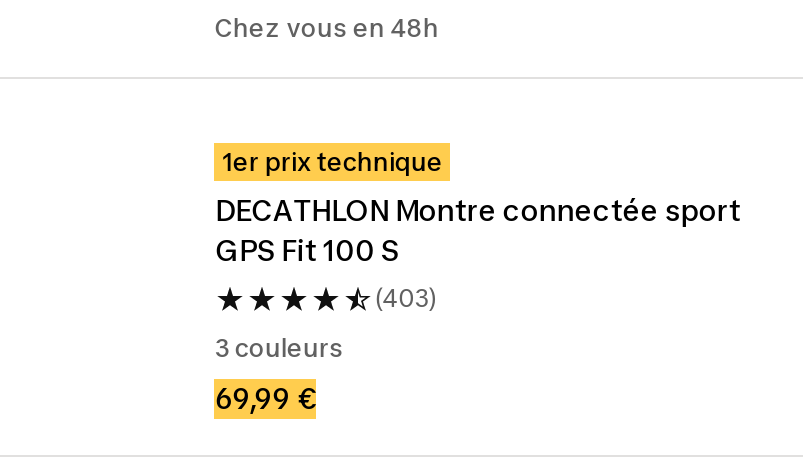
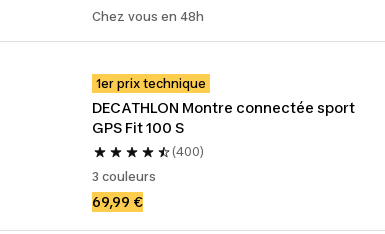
- (403)
+ (400)
